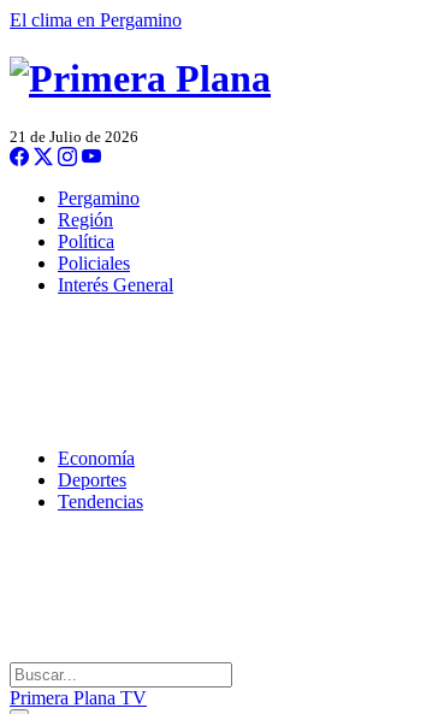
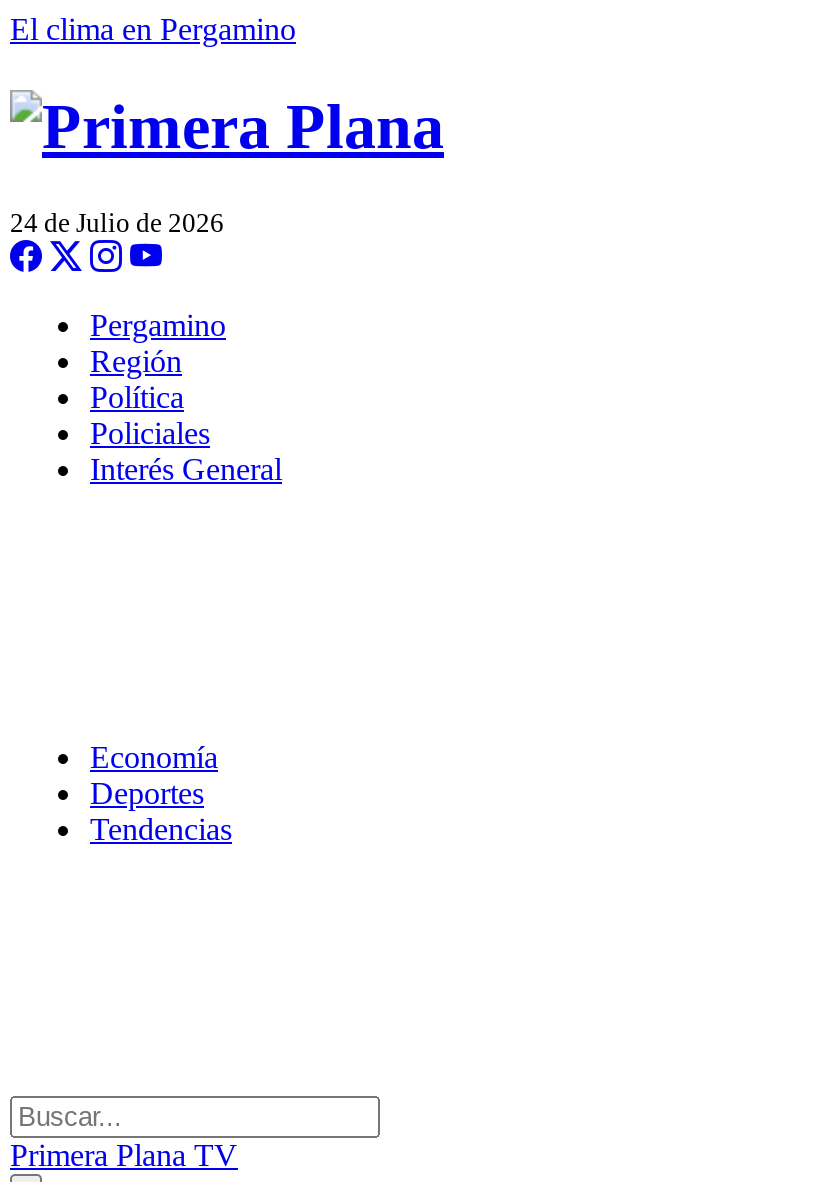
- 21 de Julio de 2026
+ 24 de Julio de 2026
